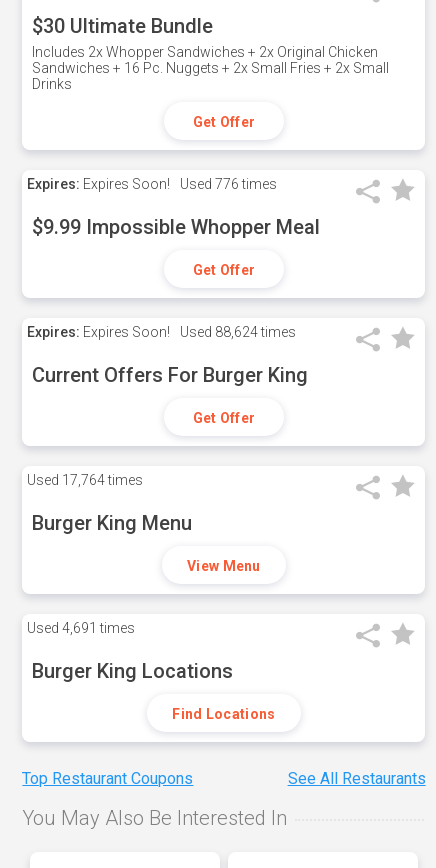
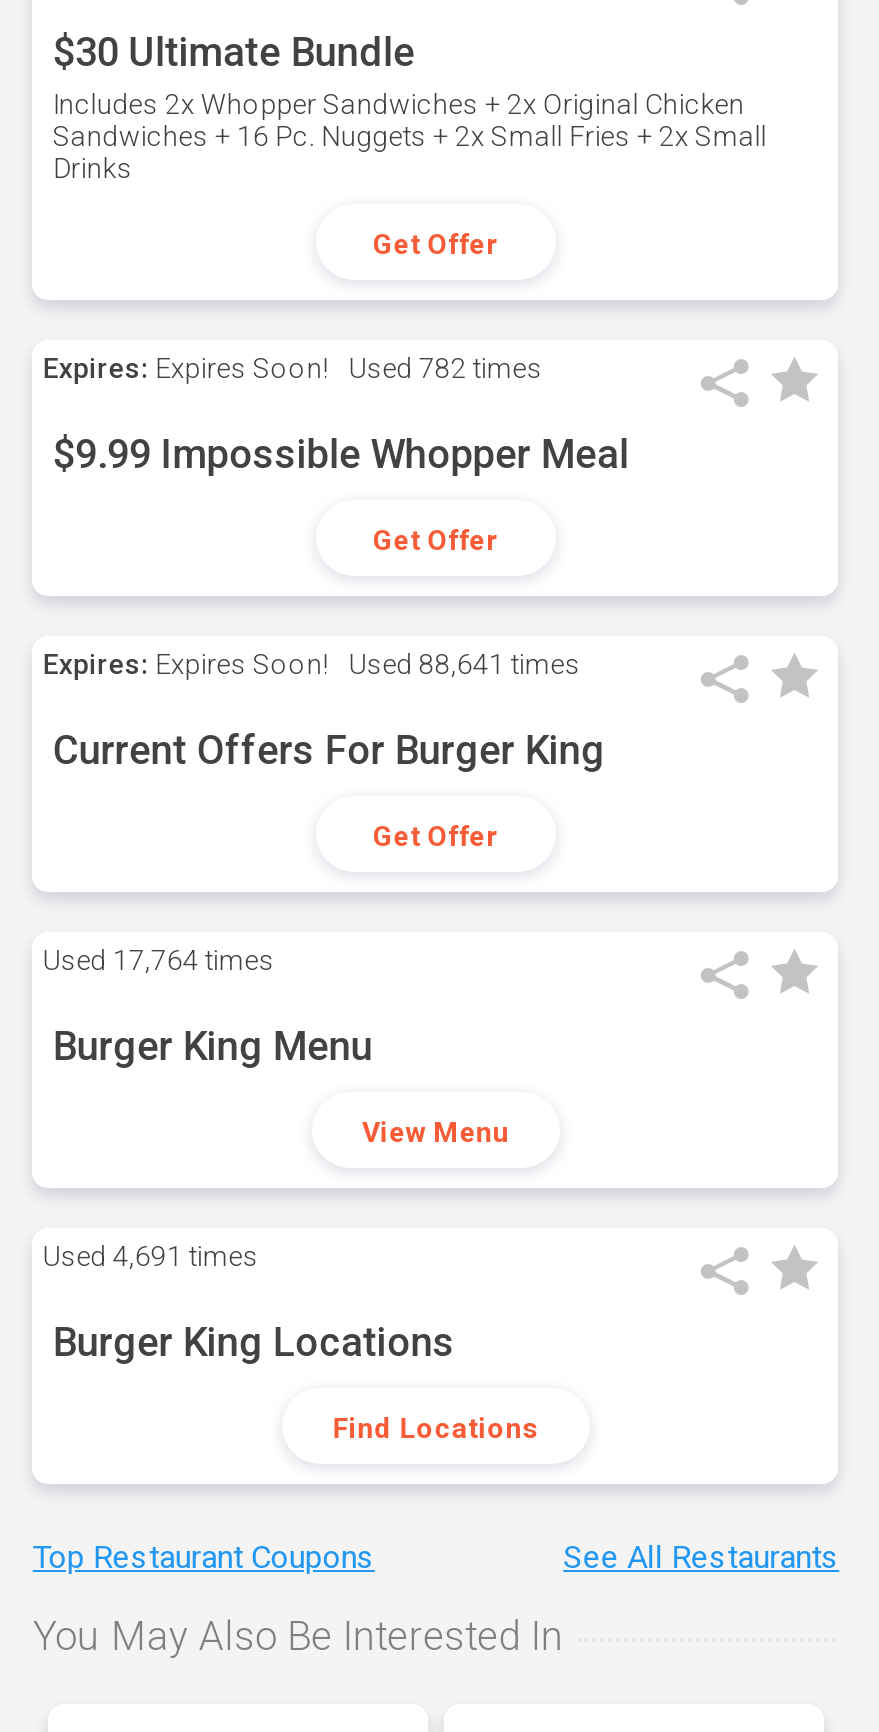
- Expires: Expires Soon! Used 776 times
+ Expires: Expires Soon! Used 782 times

- Expires: Expires Soon! Used 88,624 times
+ Expires: Expires Soon! Used 88,641 times
